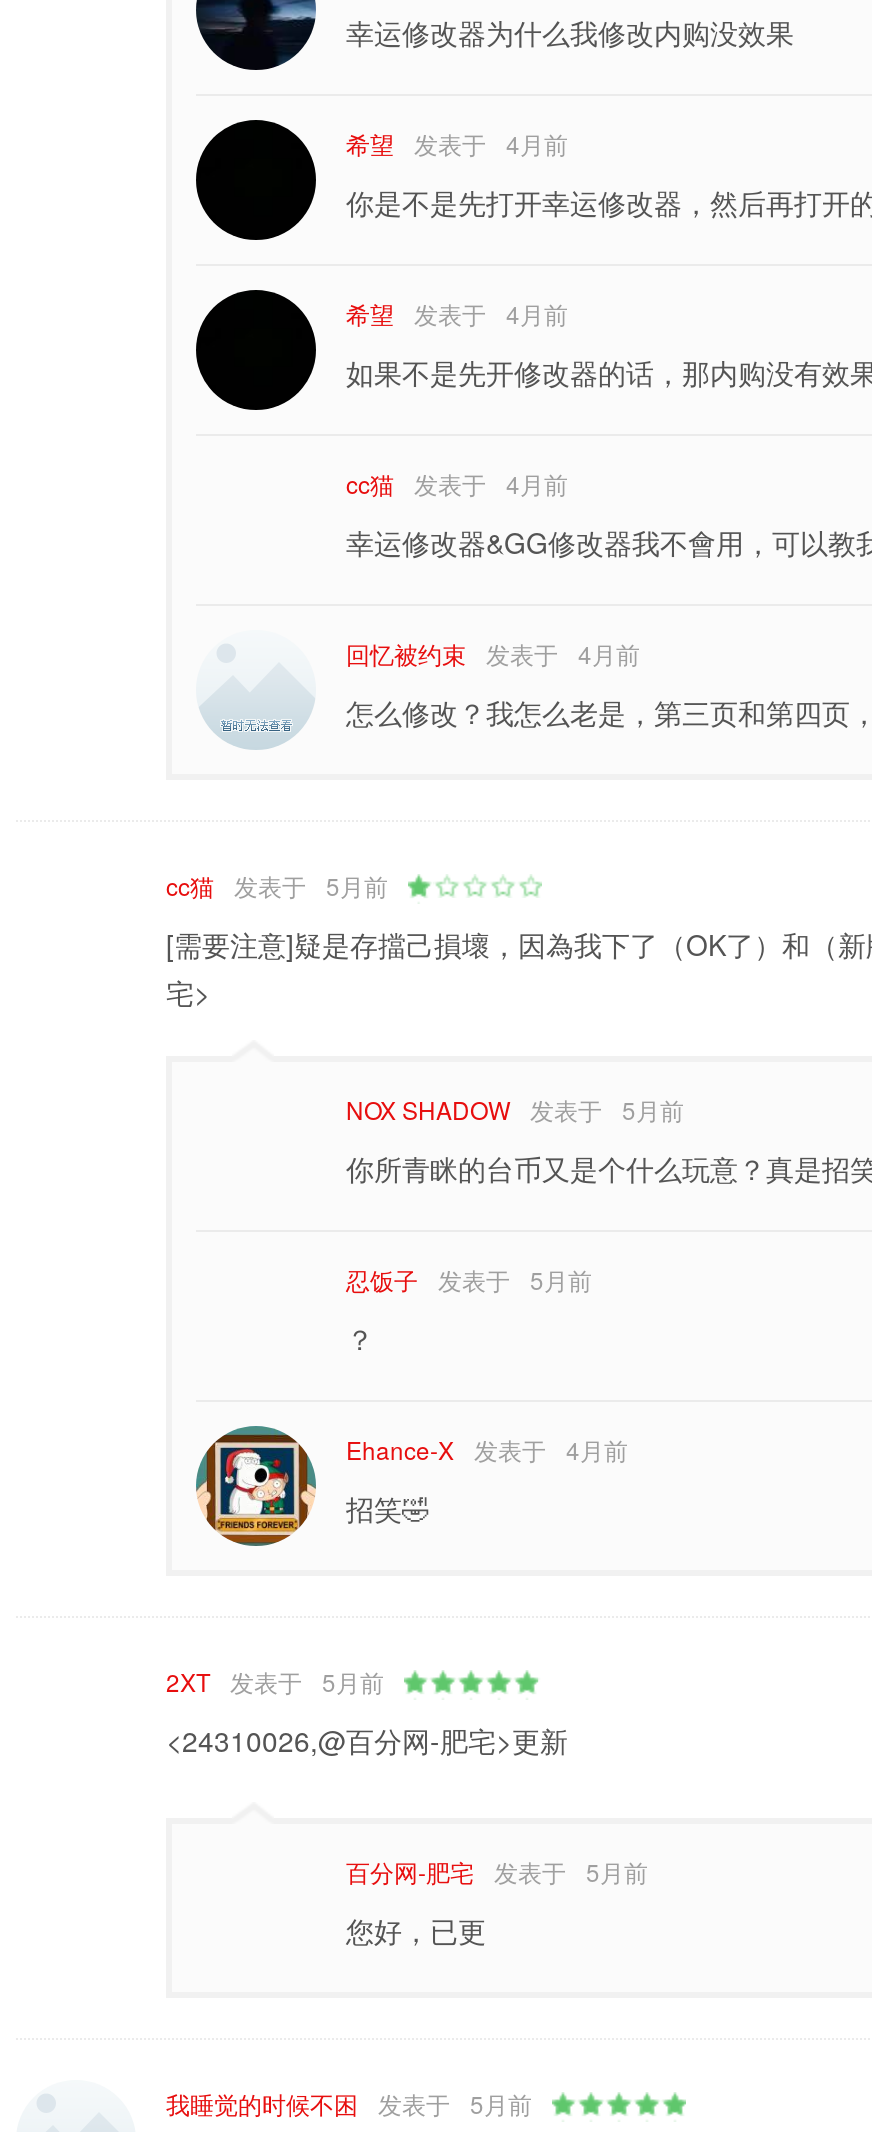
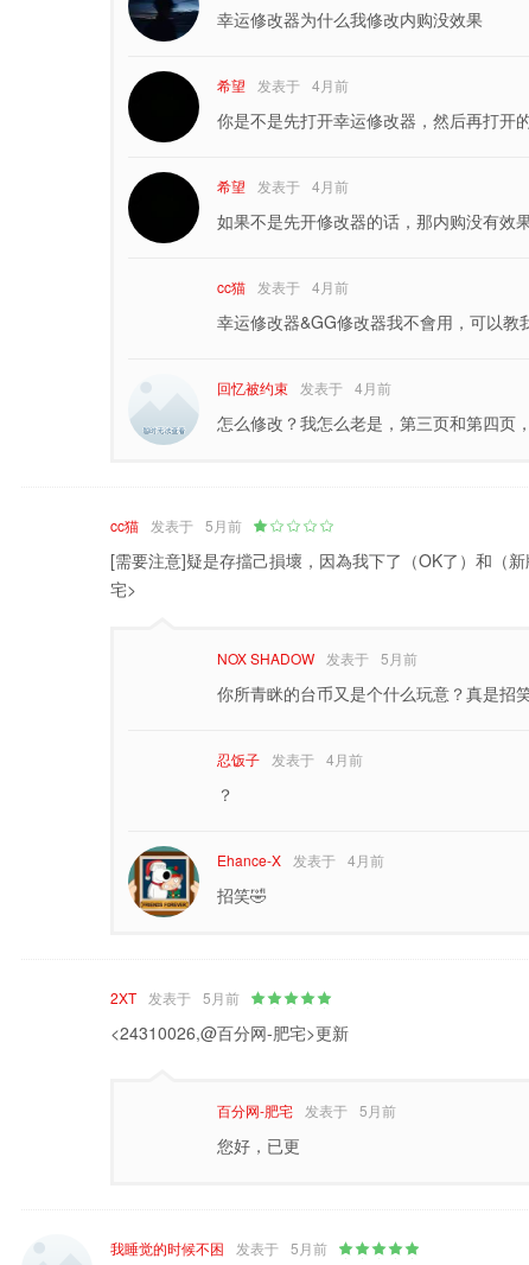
- 忍饭子 发表于 5月前
+ 忍饭子 发表于 4月前
